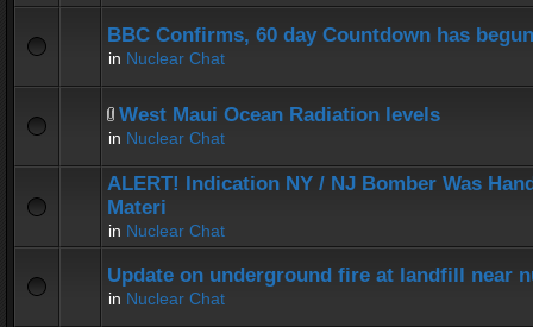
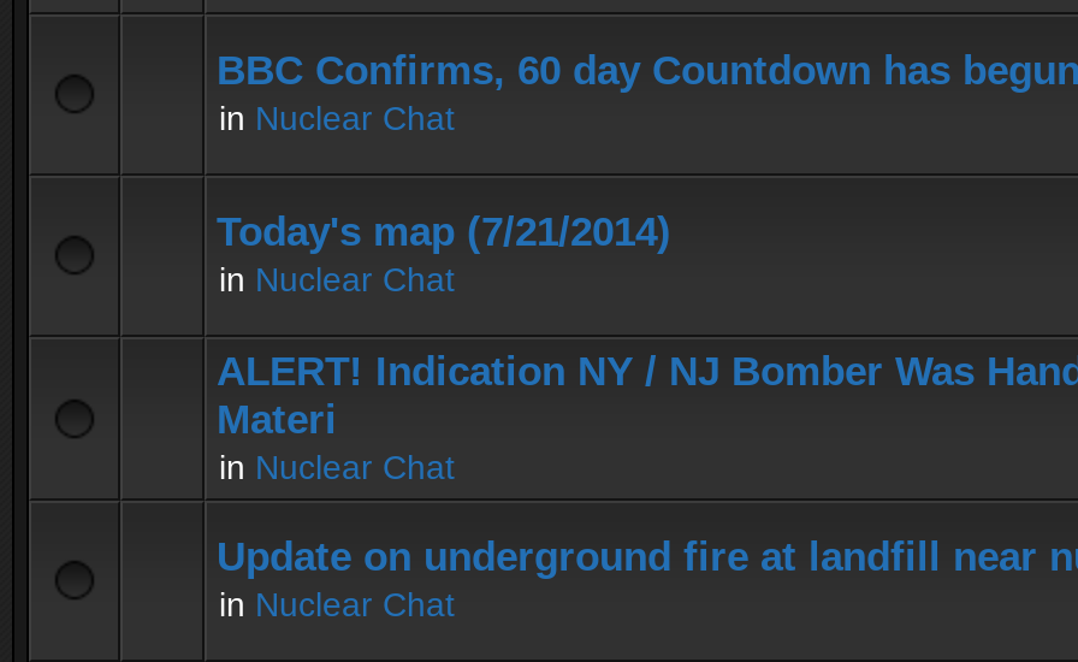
- West Maui Ocean Radiation levels
+ Today's map (7/21/2014)
